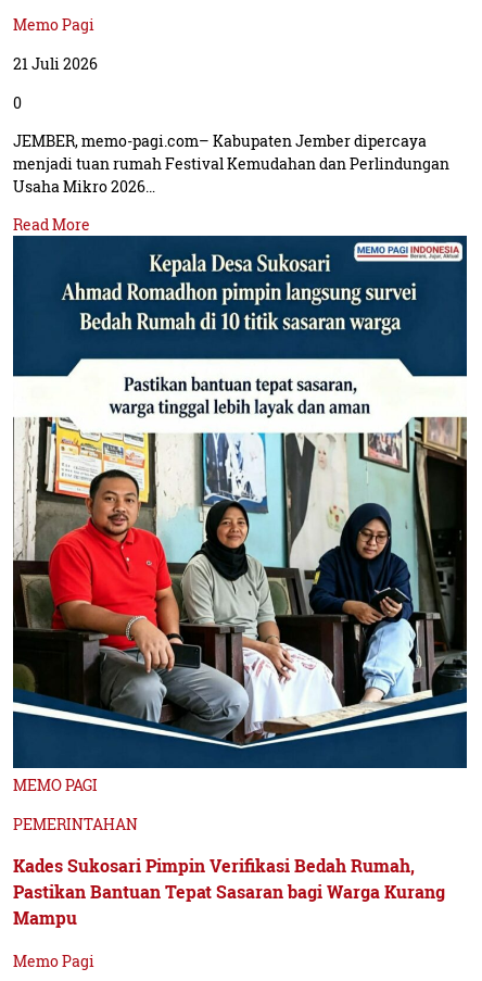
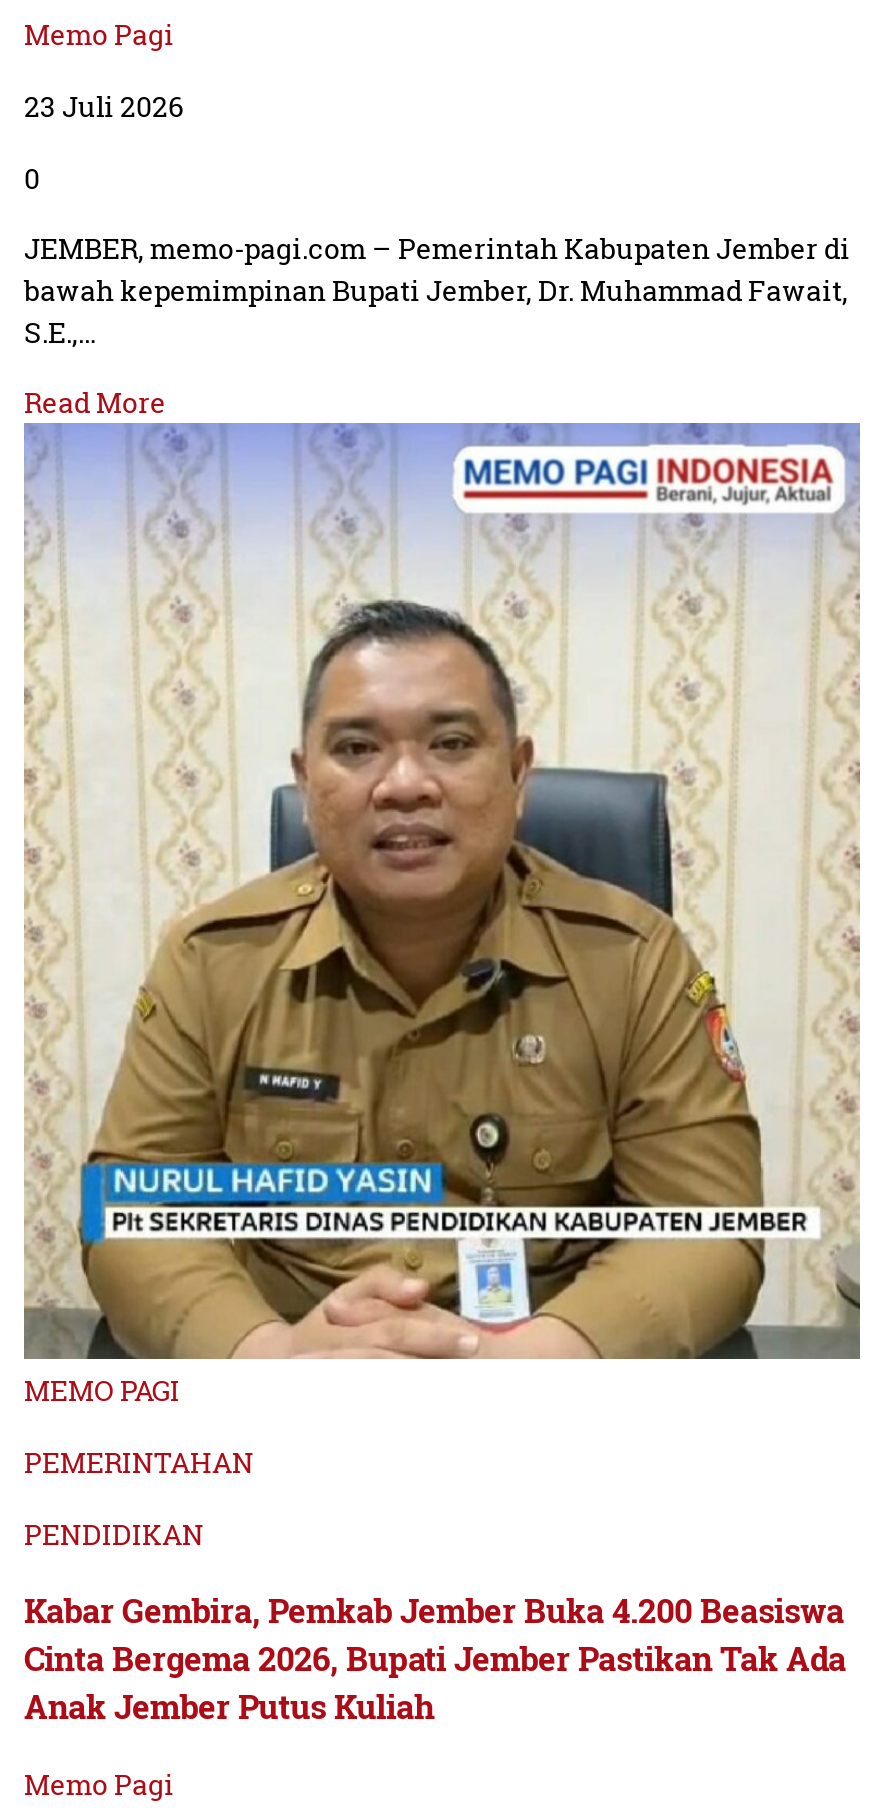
- 21 Juli 2026
+ 23 Juli 2026

- JEMBER, memo-pagi.com– Kabupaten Jember dipercaya
- menjadi tuan rumah Festival Kemudahan dan Perlindungan
- Usaha Mikro 2026…
+ JEMBER, memo-pagi.com – Pemerintah Kabupaten Jember di
+ bawah kepemimpinan Bupati Jember, Dr. Muhammad Fawait,
+ S.E.,…

- [image]
+ [image]

moved up: MEMO PAGI | PEMERINTAHAN

- Kades Sukosari Pimpin Verifikasi Bedah Rumah,
- Pastikan Bantuan Tepat Sasaran bagi Warga Kurang
- Mampu
+ PENDIDIKAN
+ Kabar Gembira, Pemkab Jember Buka 4.200 Beasiswa
+ Cinta Bergema 2026, Bupati Jember Pastikan Tak Ada
+ Anak Jember Putus Kuliah
